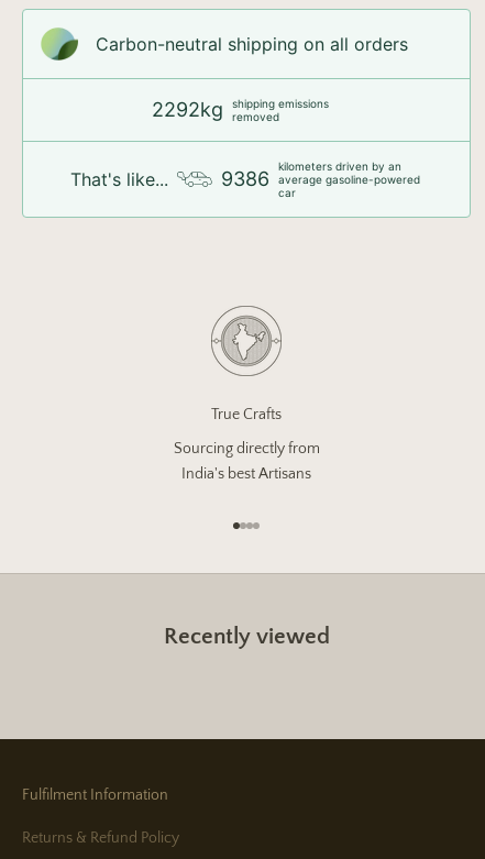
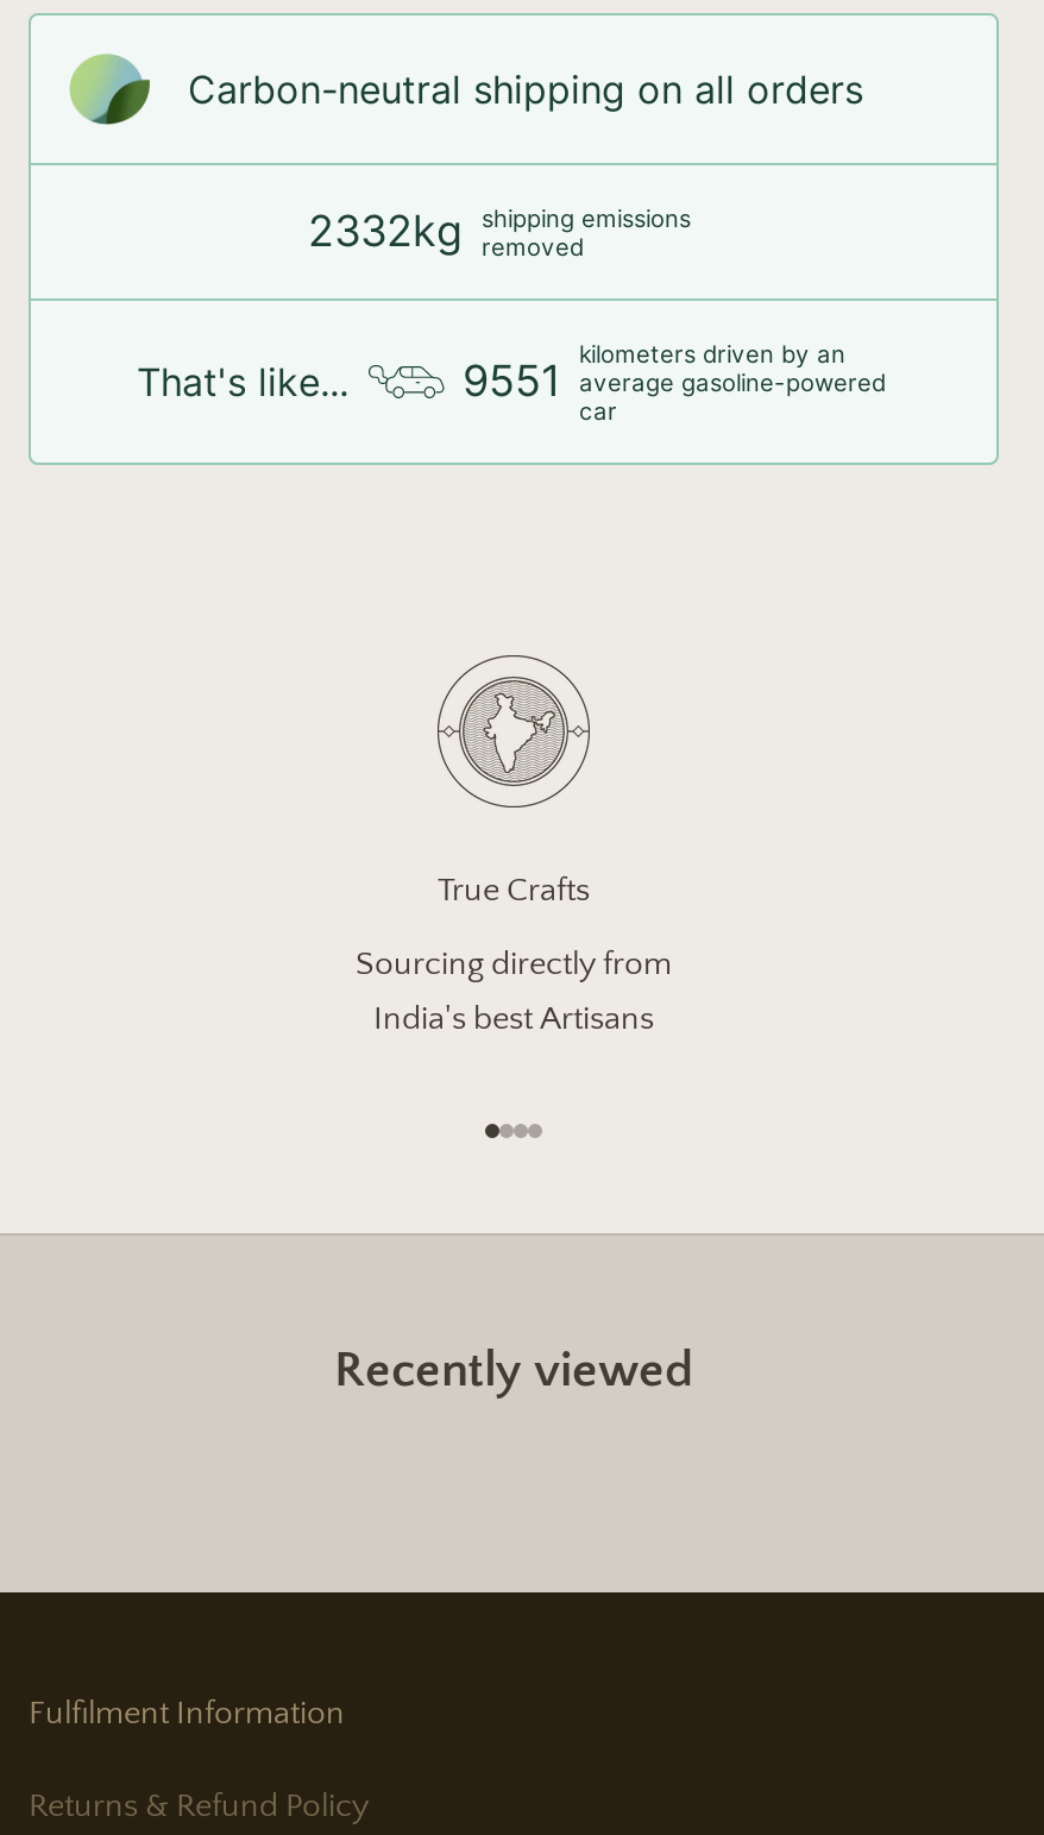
- 2292kg shipping emissions removed
+ 2332kg shipping emissions removed

- 9386 average gasoline-powered
+ 9551 average gasoline-powered
